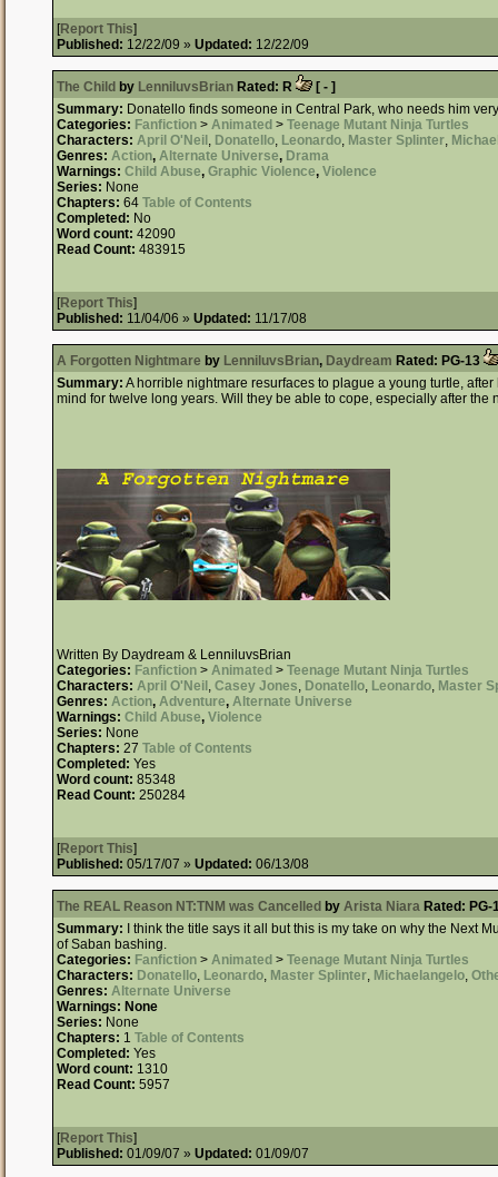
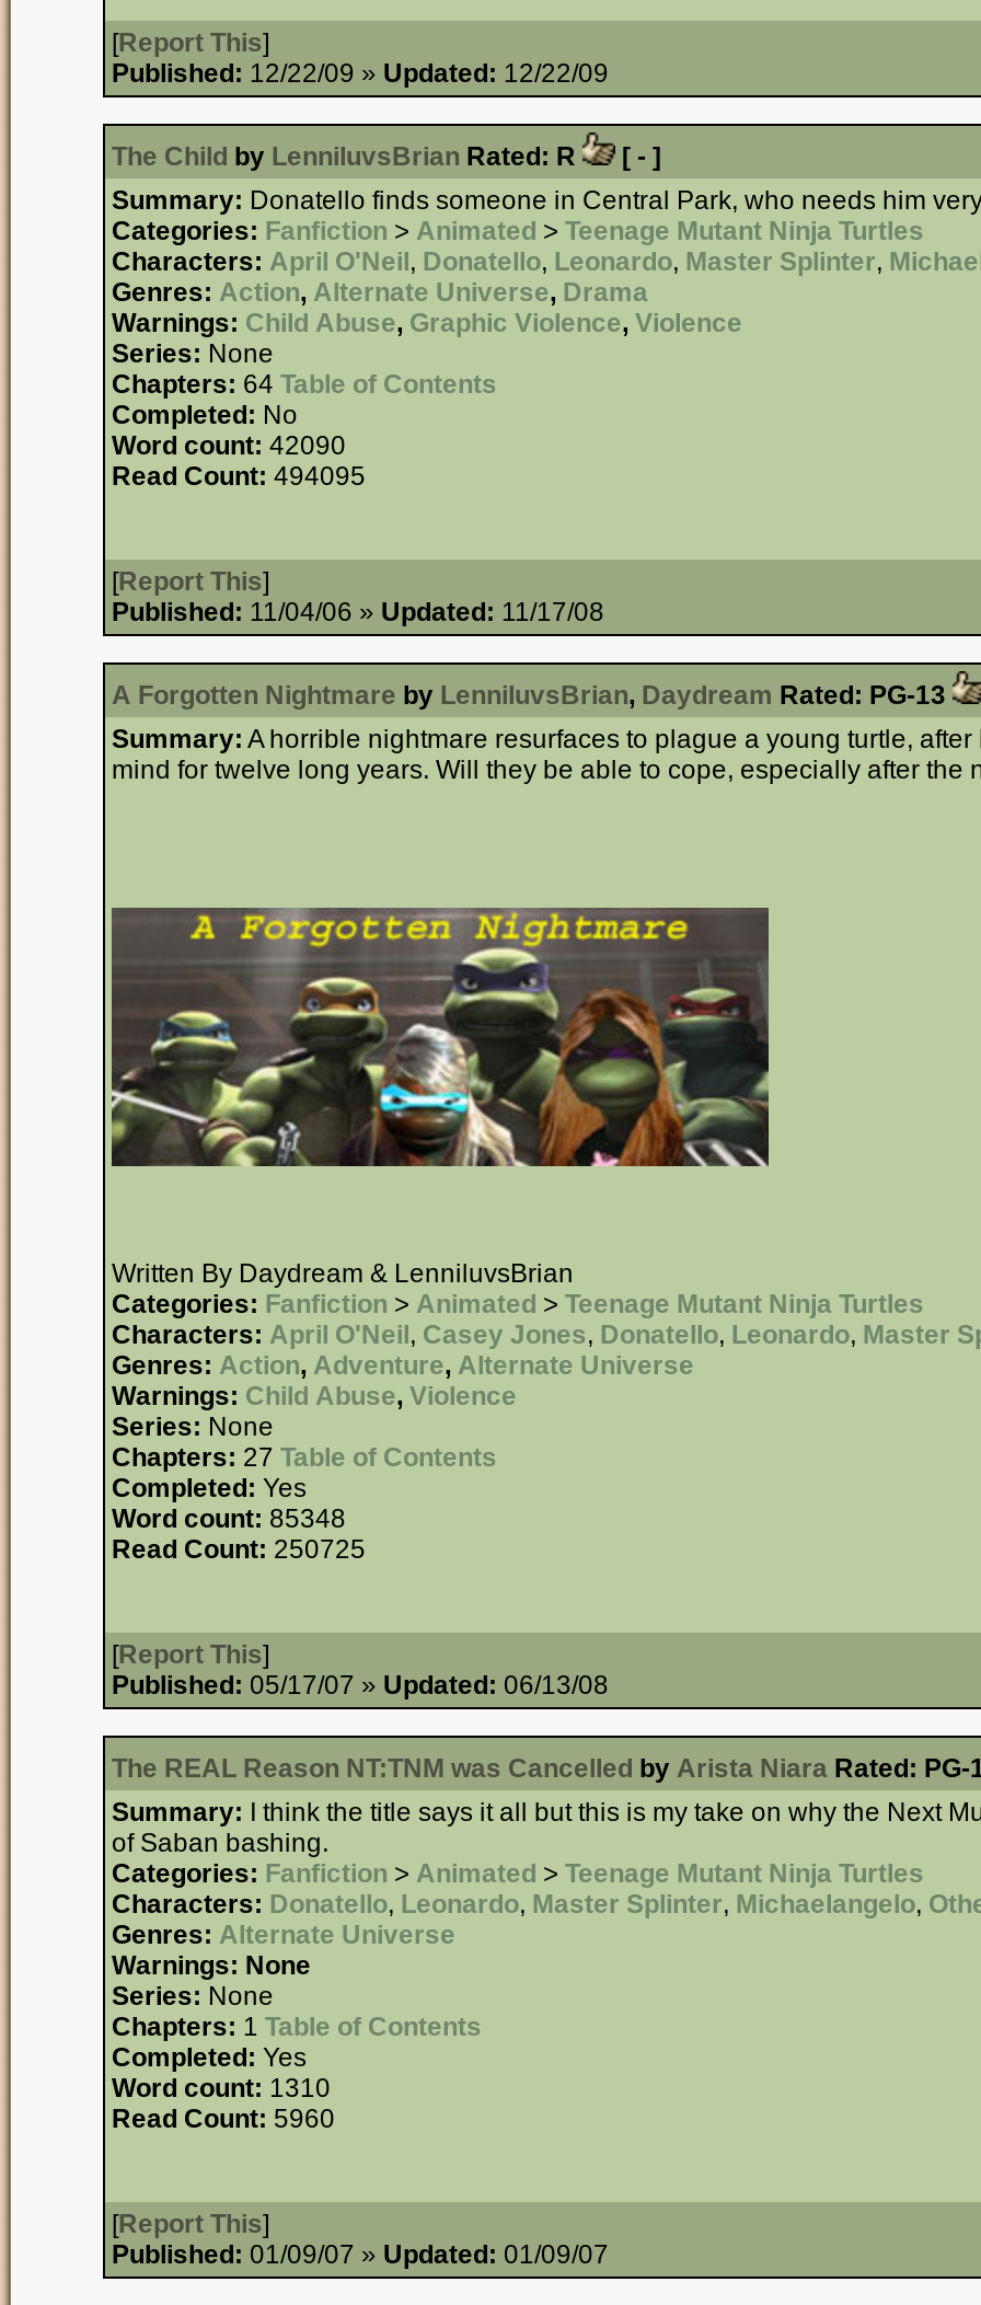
- Read Count: 483915
+ Read Count: 494095

- Read Count: 250284
+ Read Count: 250725

- Read Count: 5957
+ Read Count: 5960
